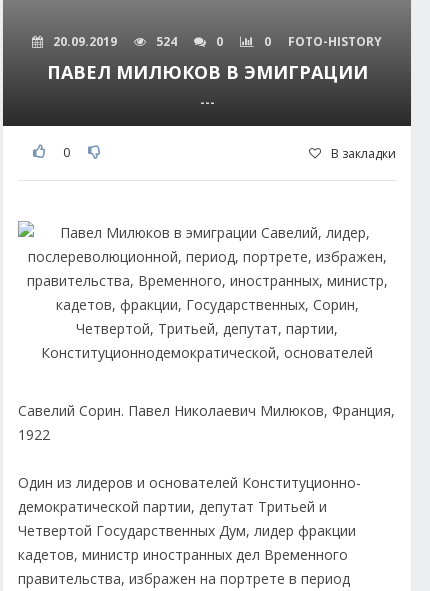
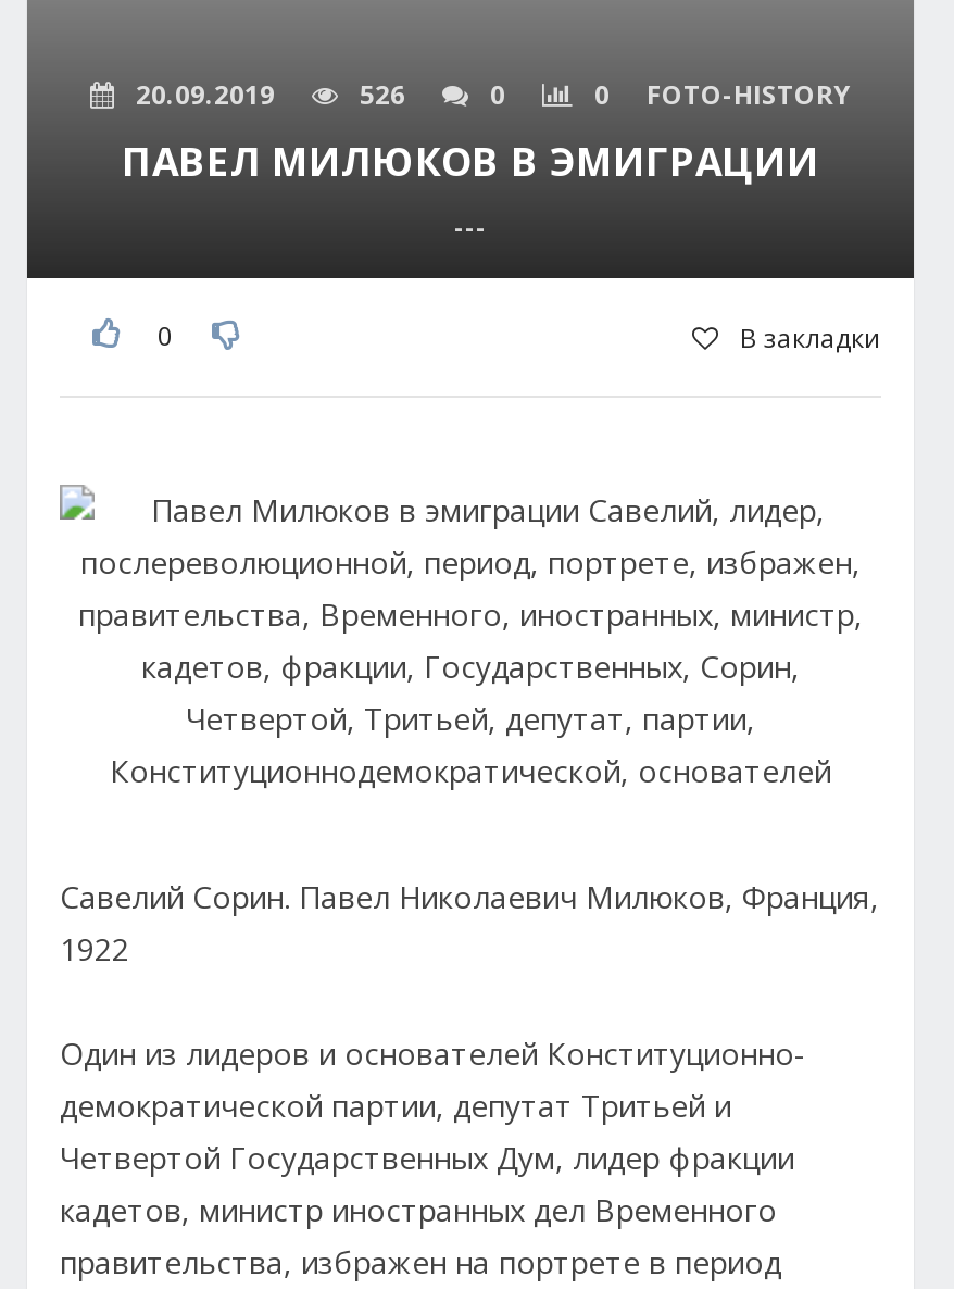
- 524
+ 526
